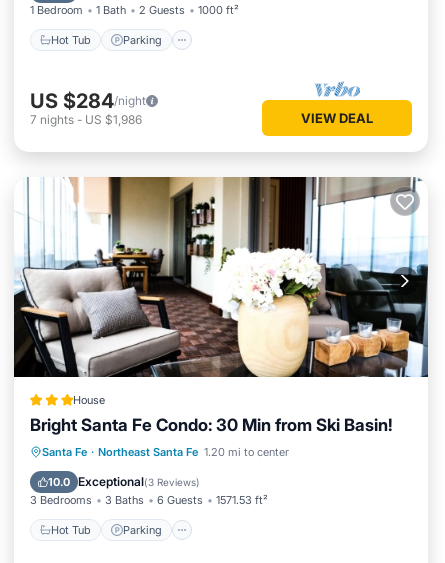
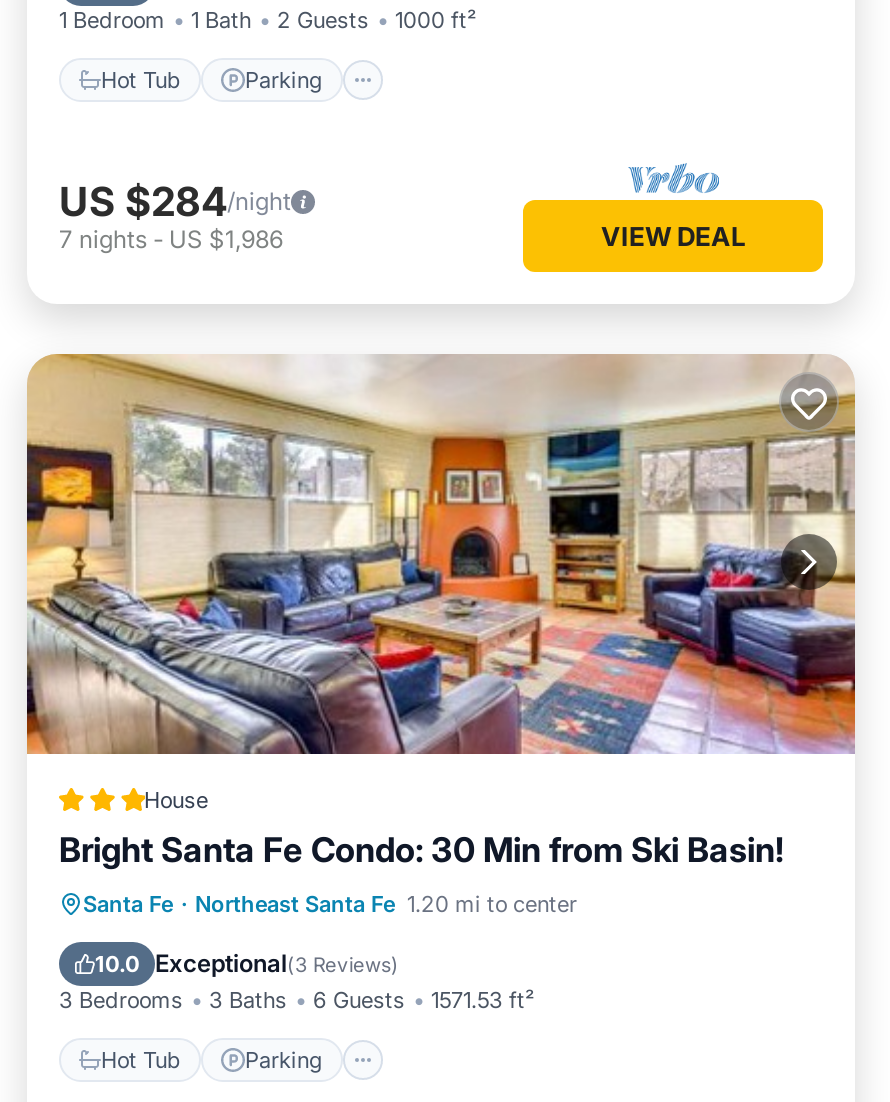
- [image]
+ [image]
